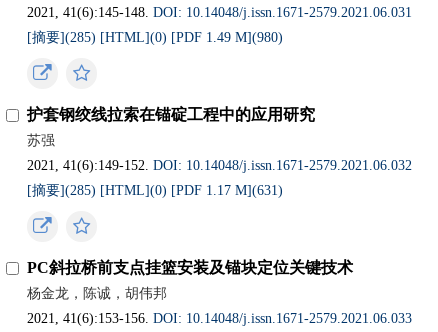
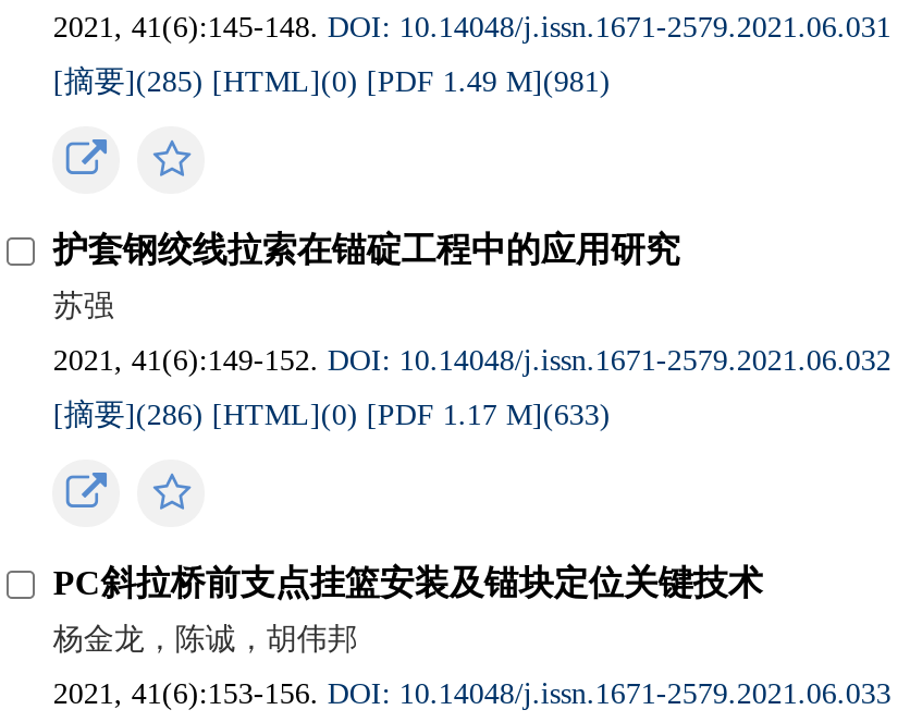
- [摘要](285) [HTML](0) [PDF 1.49 M](980)
+ [摘要](285) [HTML](0) [PDF 1.49 M](981)

- [摘要](285) [HTML](0) [PDF 1.17 M](631)
+ [摘要](286) [HTML](0) [PDF 1.17 M](633)
